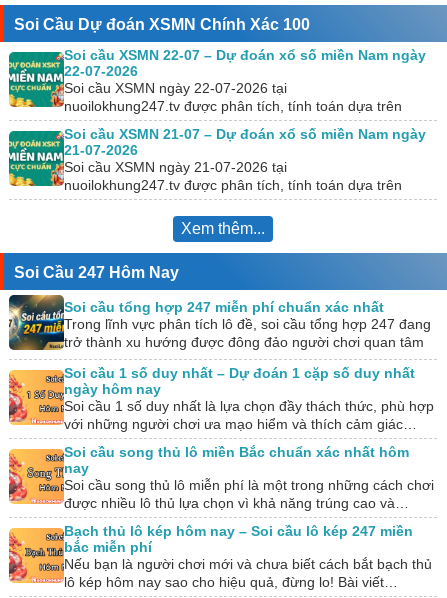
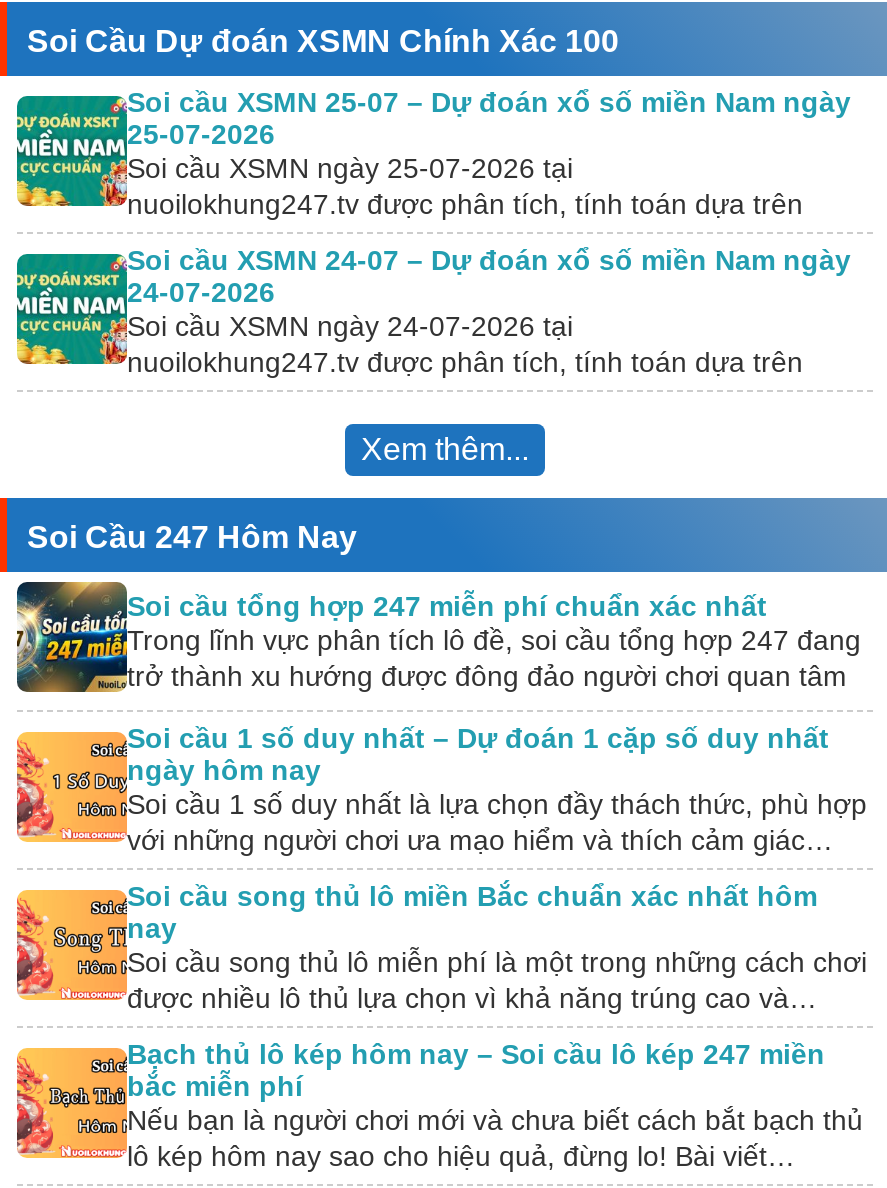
- Soi cầu XSMN 22-07 – Dự đoán xổ số miền Nam ngày
+ Soi cầu XSMN 25-07 – Dự đoán xổ số miền Nam ngày

- 22-07-2026
+ 25-07-2026

- Soi cầu XSMN ngày 22-07-2026 tại
+ Soi cầu XSMN ngày 25-07-2026 tại

- Soi cầu XSMN 21-07 – Dự đoán xổ số miền Nam ngày
+ Soi cầu XSMN 24-07 – Dự đoán xổ số miền Nam ngày

- 21-07-2026
+ 24-07-2026

- Soi cầu XSMN ngày 21-07-2026 tại
+ Soi cầu XSMN ngày 24-07-2026 tại
